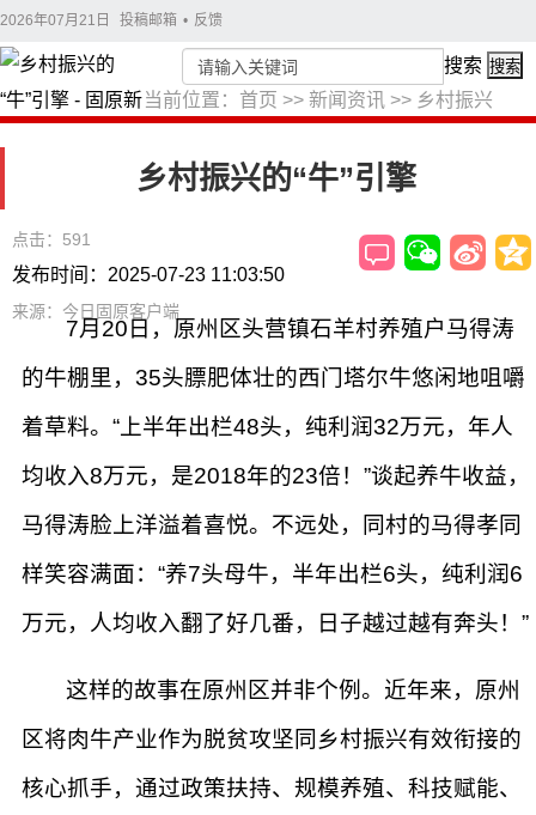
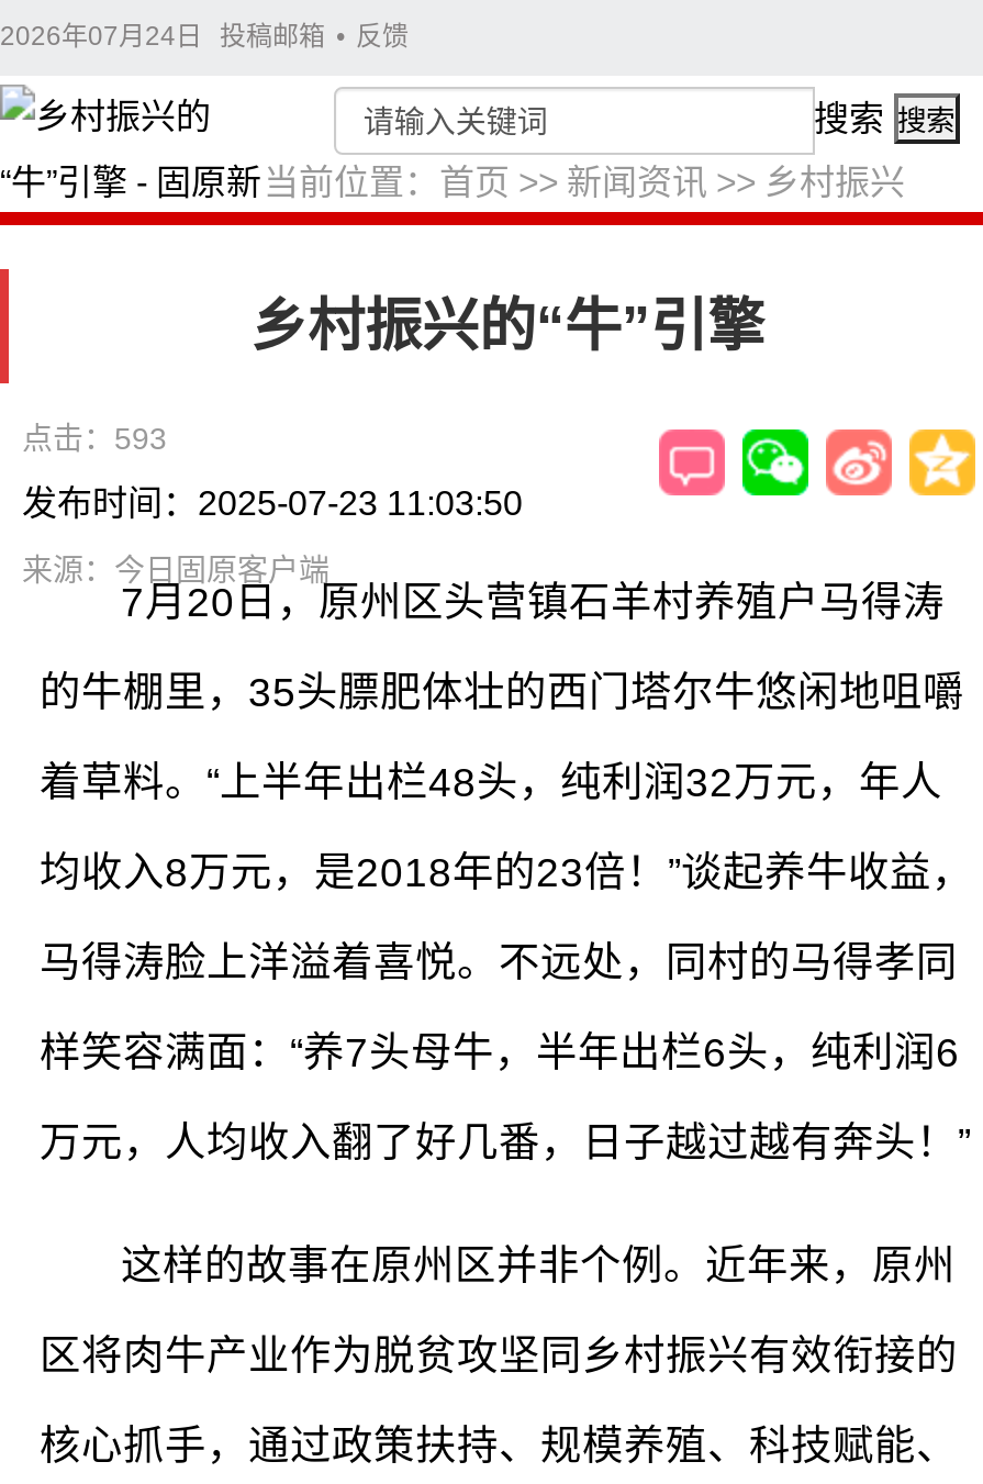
- 2026年07月21日 投稿邮箱 • 反馈
+ 2026年07月24日 投稿邮箱 • 反馈

- 点击：591
+ 点击：593
